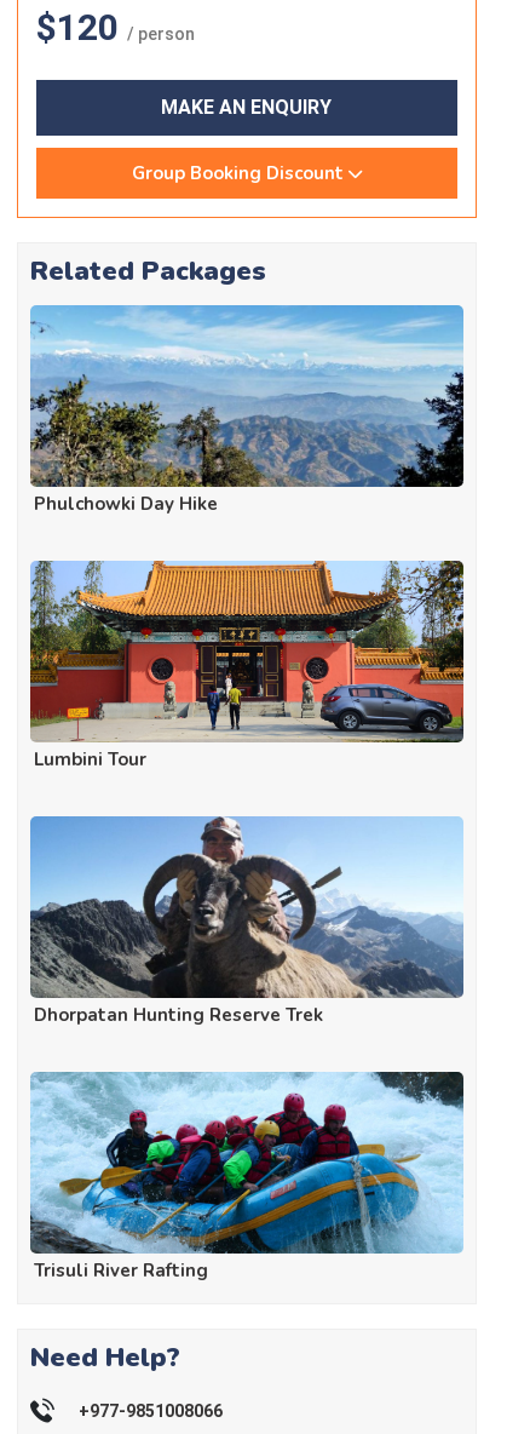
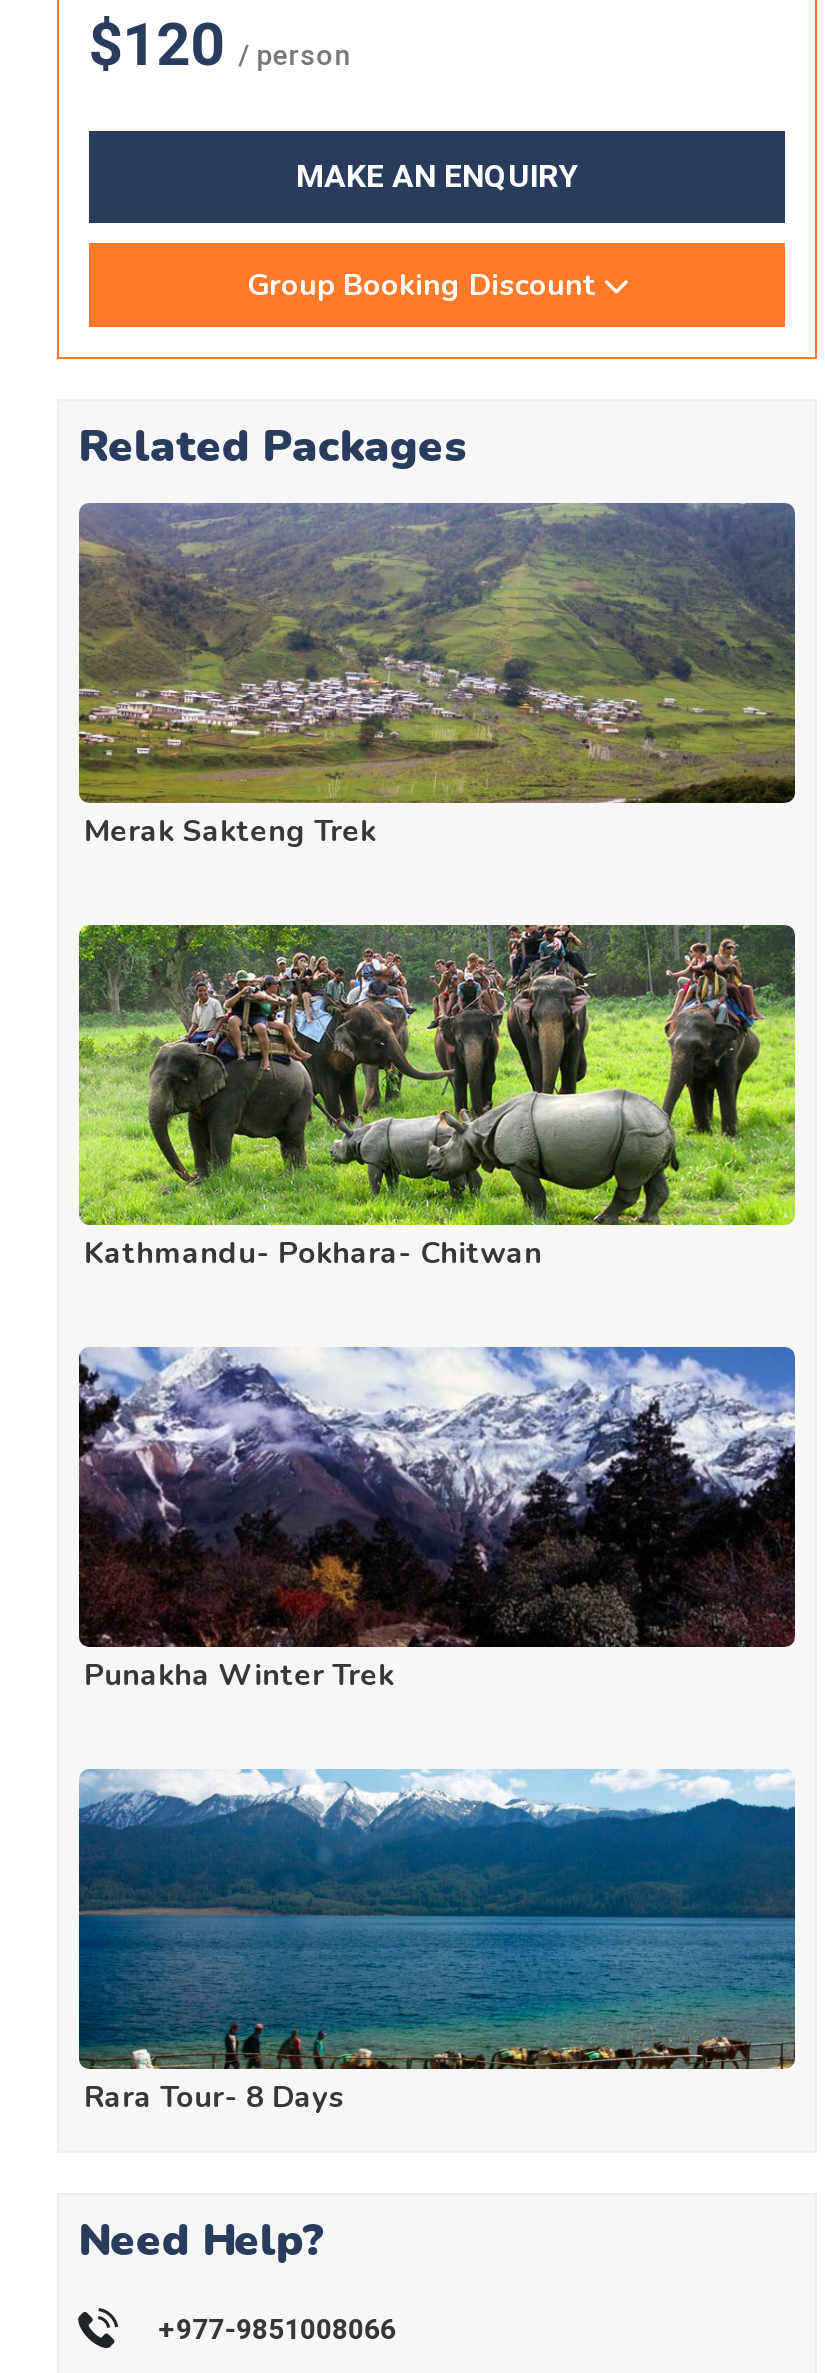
- [image]
- Phulchowki Day Hike
+ [image]
+ Merak Sakteng Trek

- [image]
- Lumbini Tour
+ [image]
+ Kathmandu- Pokhara- Chitwan

- [image]
- Dhorpatan Hunting Reserve Trek
+ [image]
+ Punakha Winter Trek

- [image]
- Trisuli River Rafting
+ [image]
+ Rara Tour- 8 Days
